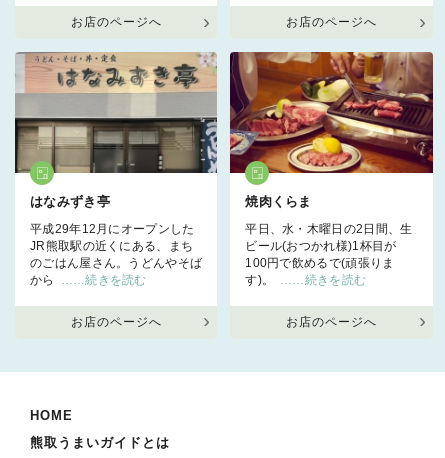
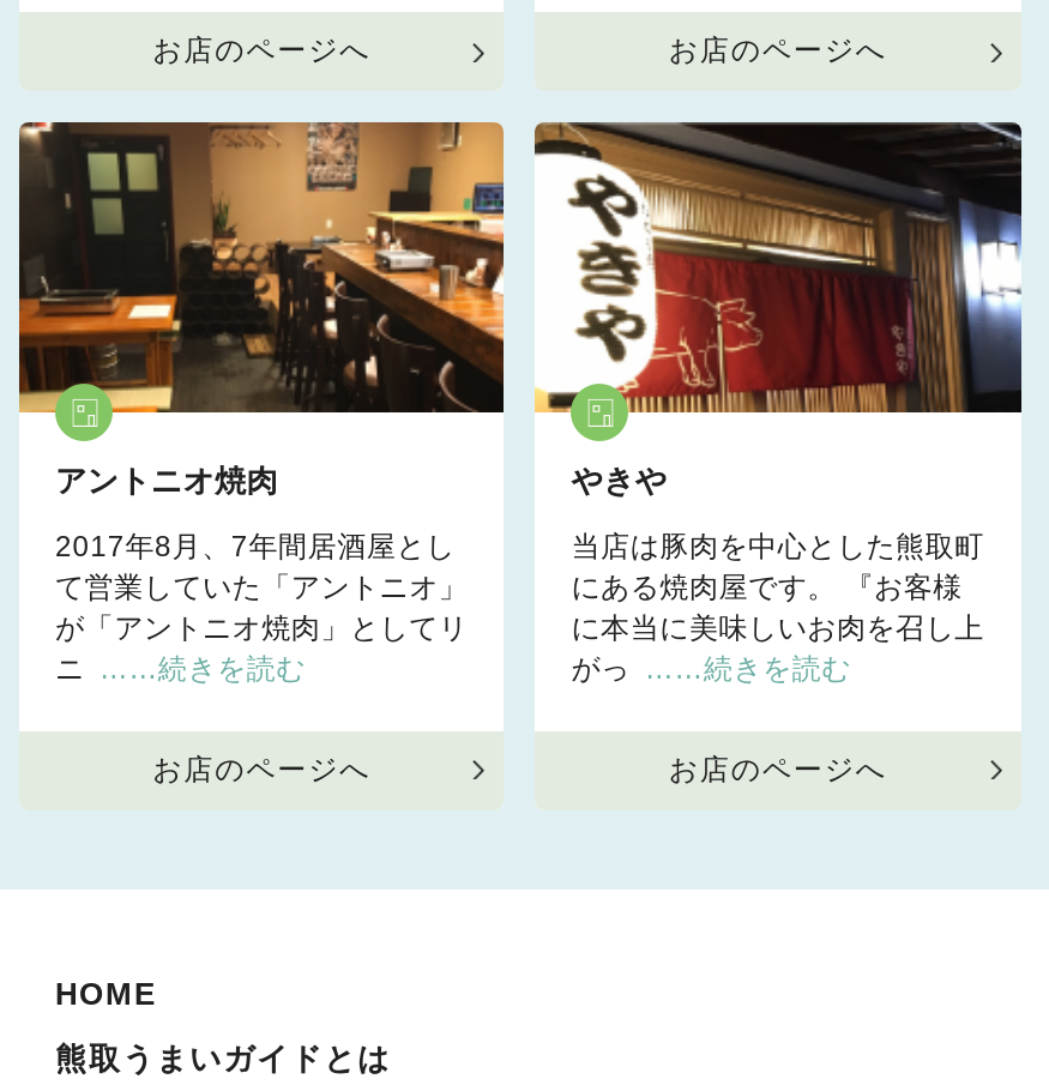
- [image]
- はなみずき亭
+ [image]
+ アントニオ焼肉

- [image]
- 焼肉くらま
+ [image]
+ やきや

- 平成29年12月にオープンした
- JR熊取駅の近くにある、まち
- のごはん屋さん。うどんやそば
- から ……続きを読む
+ 2017年8月、7年間居酒屋とし
+ て営業していた「アントニオ」
+ が「アントニオ焼肉」としてリ
+ ニ ……続きを読む

- 平日、水・木曜日の2日間、生
- ビール(おつかれ様)1杯目が
- 100円で飲めるで(頑張りま
- す)。 ……続きを読む
+ 当店は豚肉を中心とした熊取町
+ にある焼肉屋です。 『お客様
+ に本当に美味しいお肉を召し上
+ がっ ……続きを読む
